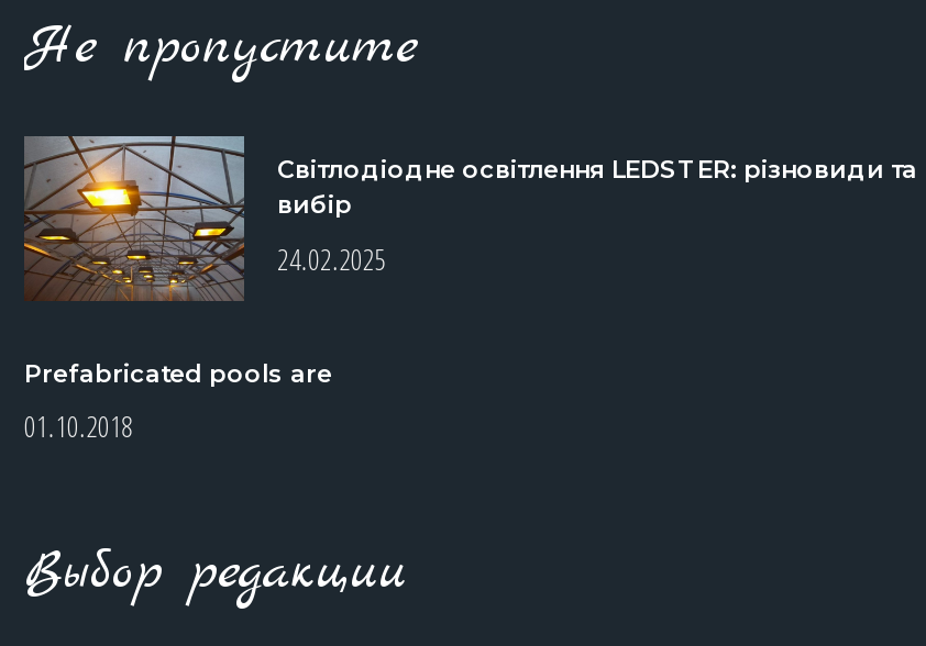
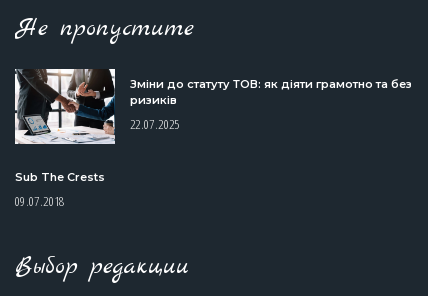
- [image]
- Світлодіодне освітлення LEDSTER: різновиди та
- вибір
+ [image]
+ Зміни до статуту ТОВ: як діяти грамотно та без
+ ризиків

- 24.02.2025
+ 22.07.2025

- Prefabricated pools are
+ Sub The Crests

- 01.10.2018
+ 09.07.2018
